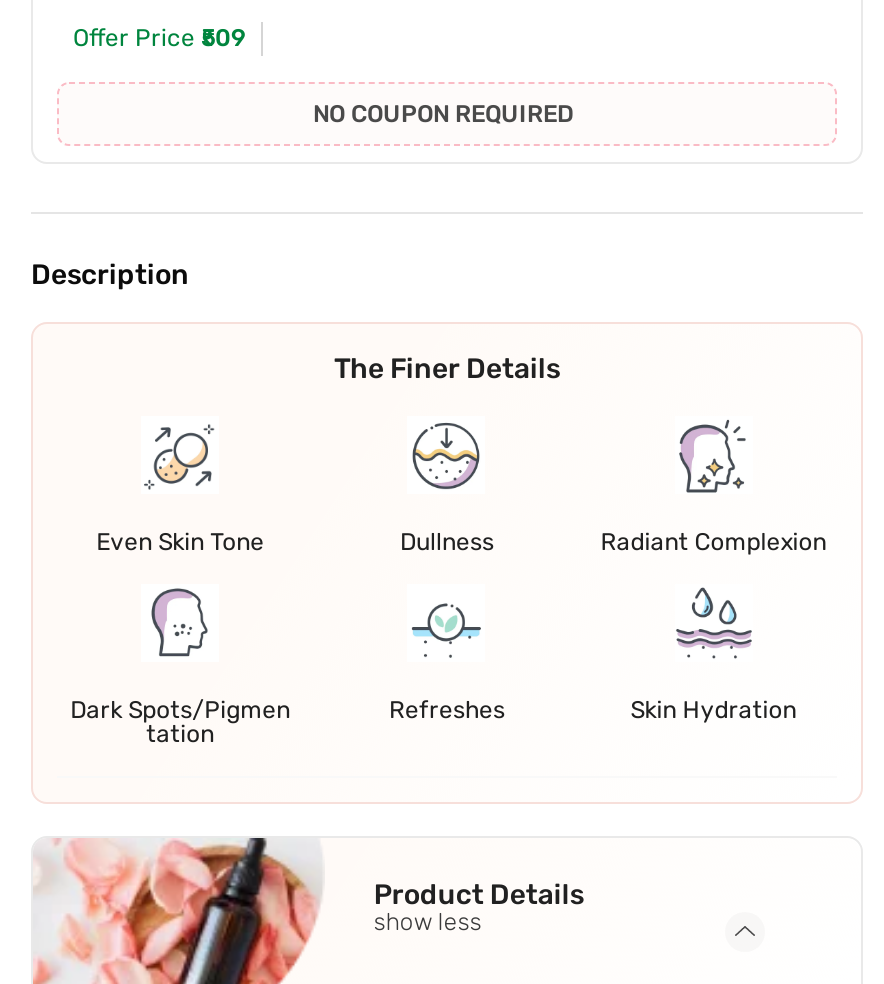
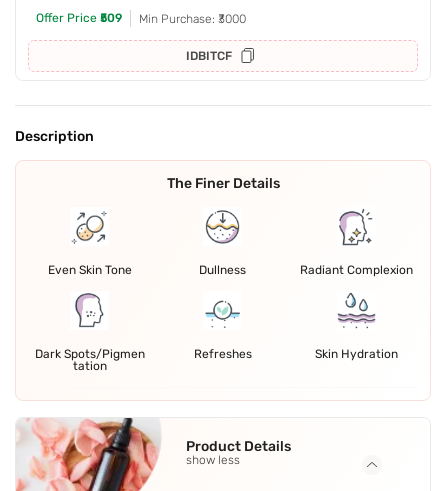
- NO COUPON REQUIRED
+ Min Purchase: ₹3000
+ IDBITCF
